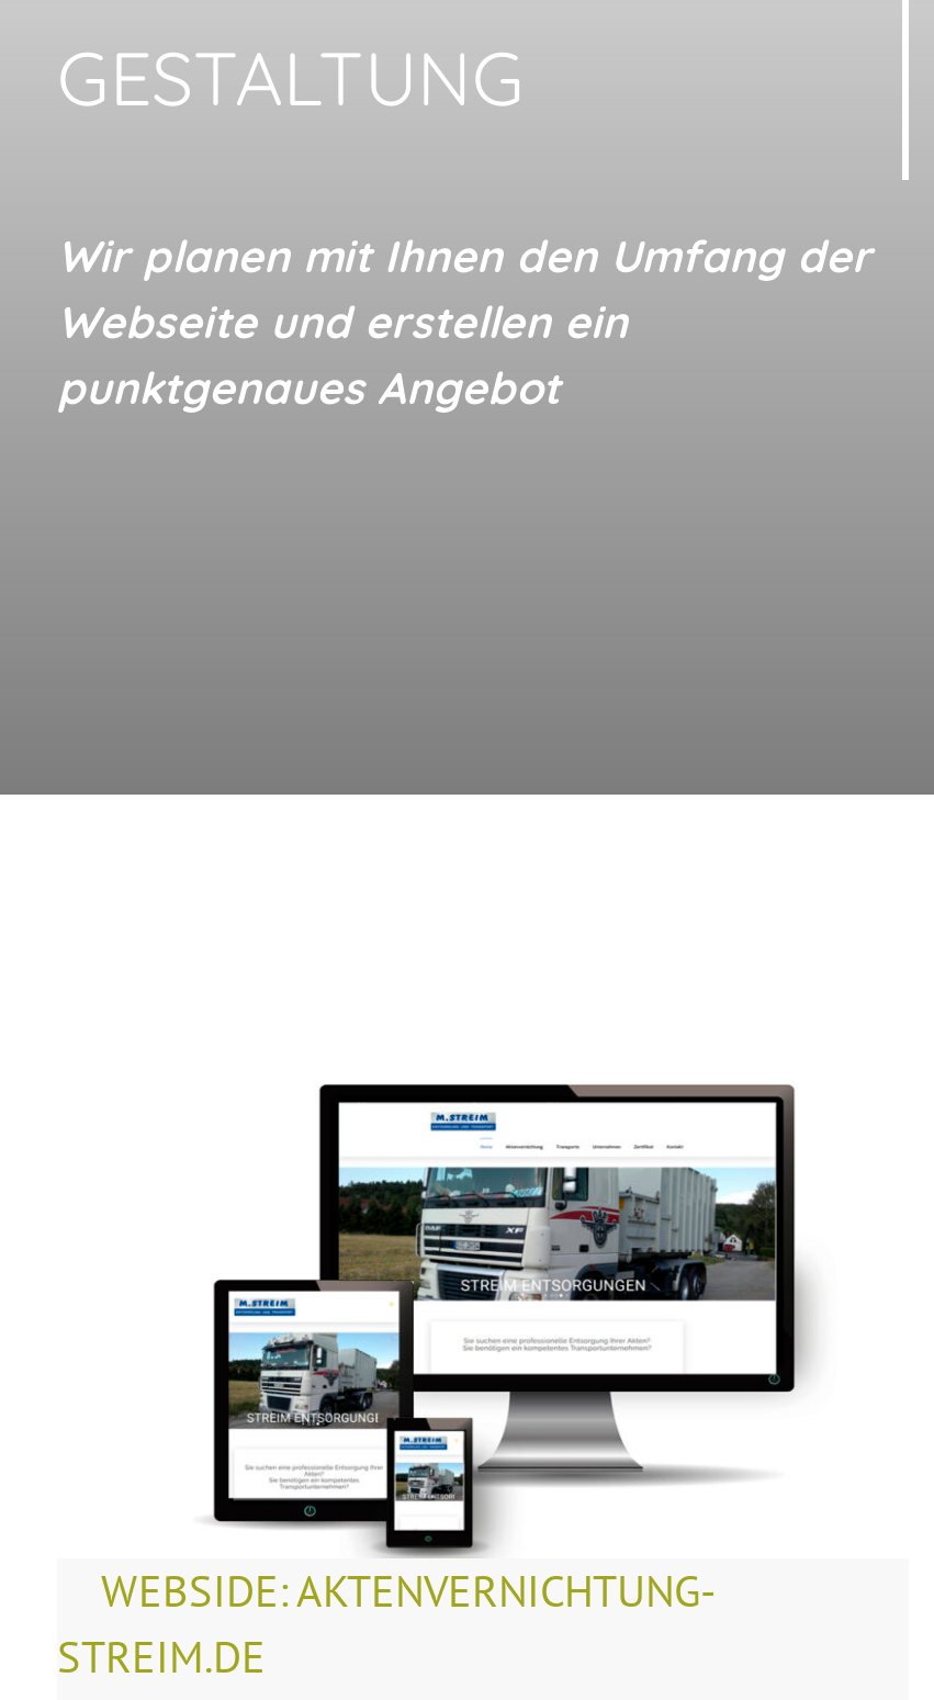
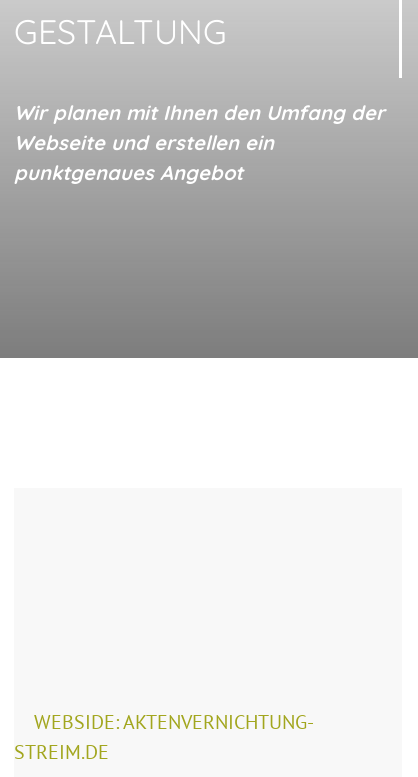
- [image]
